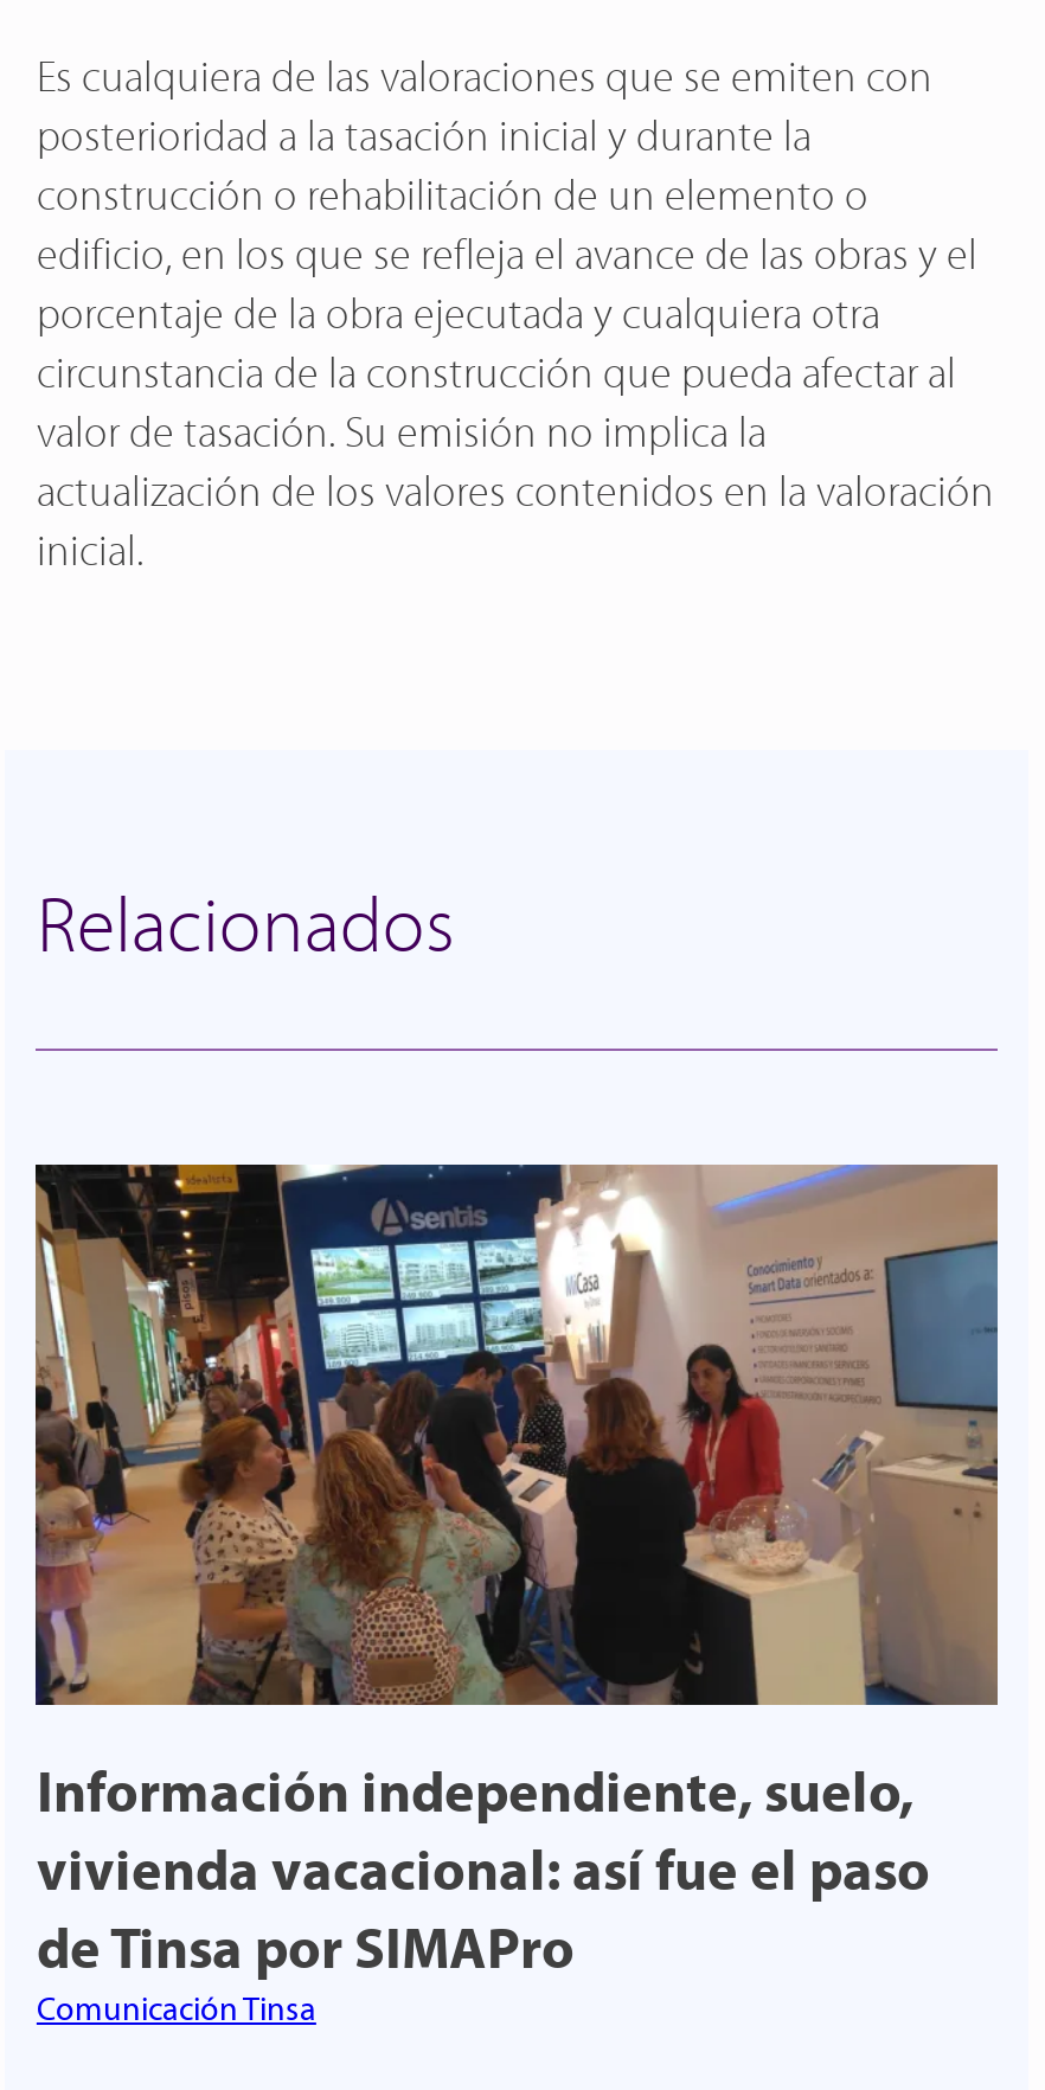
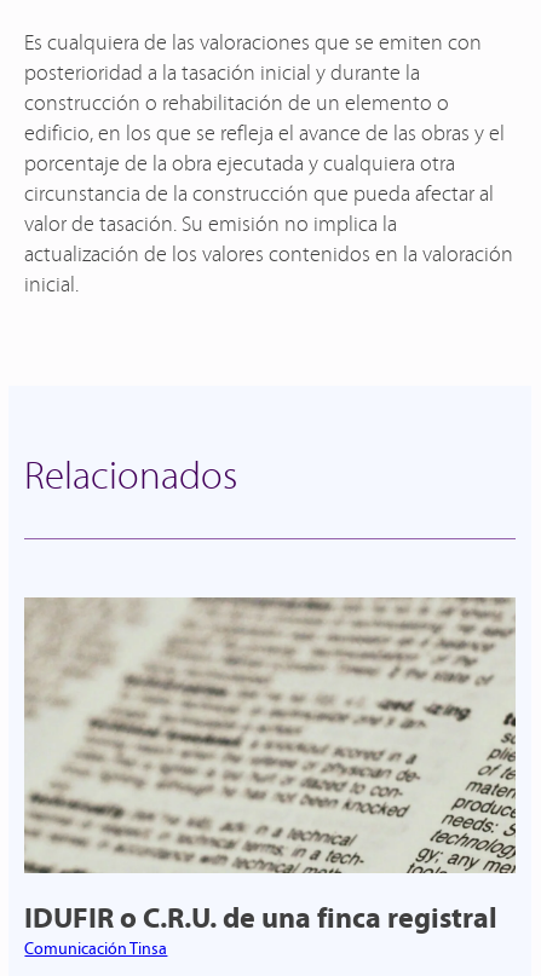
- [image]
- Información independiente, suelo,
- vivienda vacacional: así fue el paso
- de Tinsa por SIMAPro
+ [image]
+ IDUFIR o C.R.U. de una finca registral
